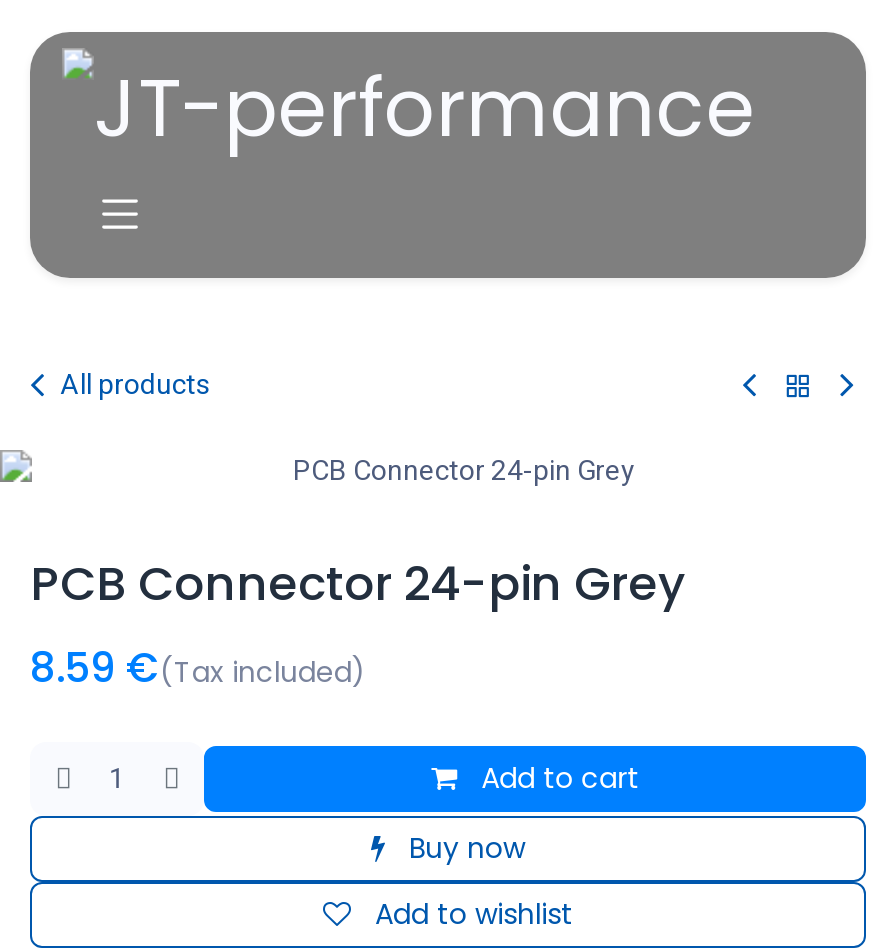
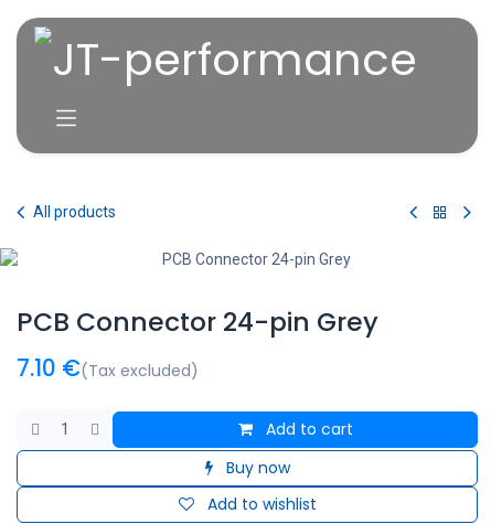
- 8.59 €(Tax included)
+ 7.10 €(Tax excluded)
